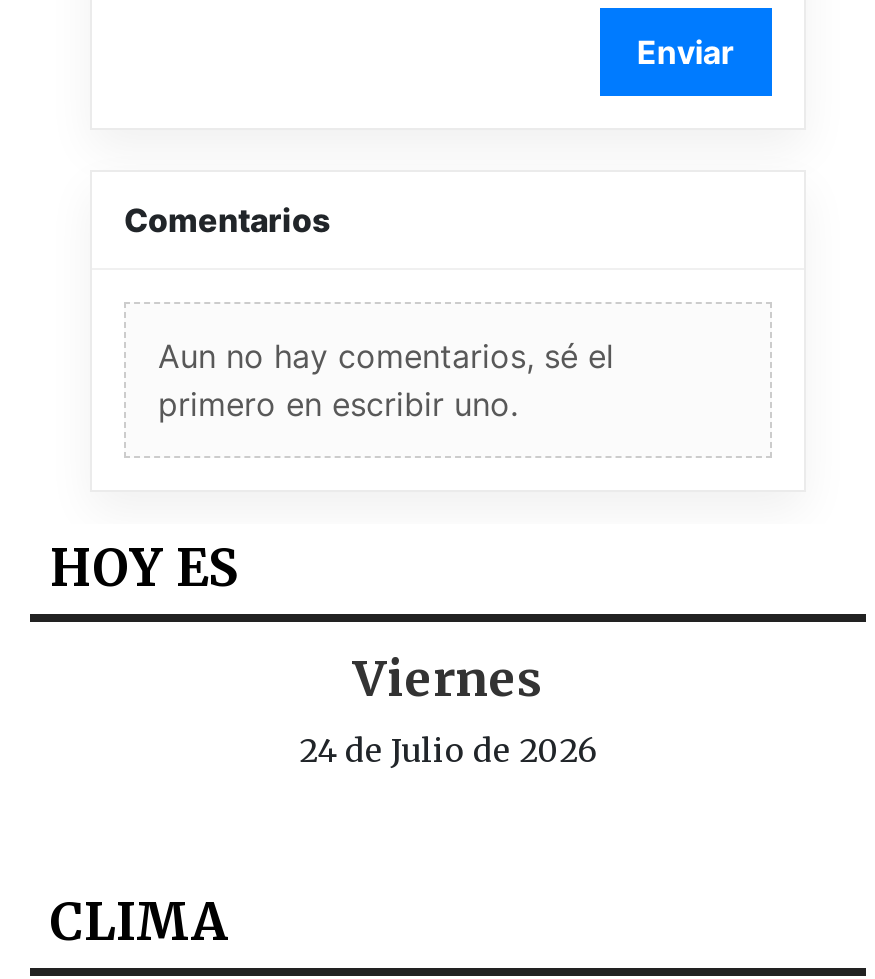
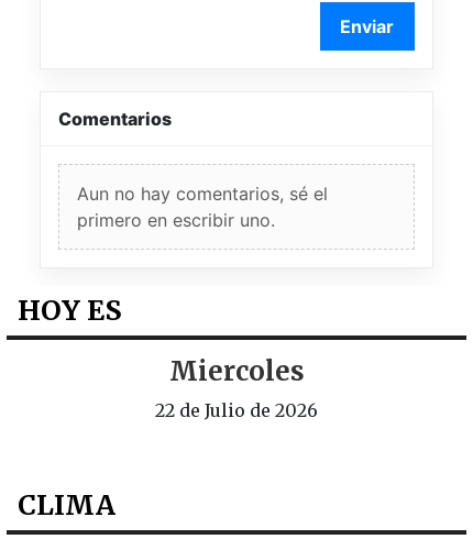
- Viernes
- 24 de Julio de 2026
+ Miercoles
+ 22 de Julio de 2026
